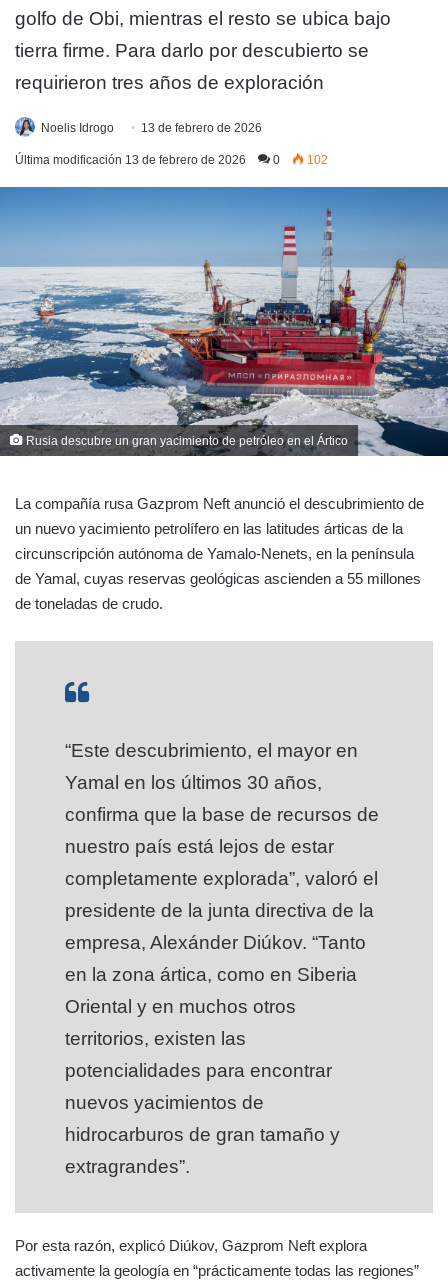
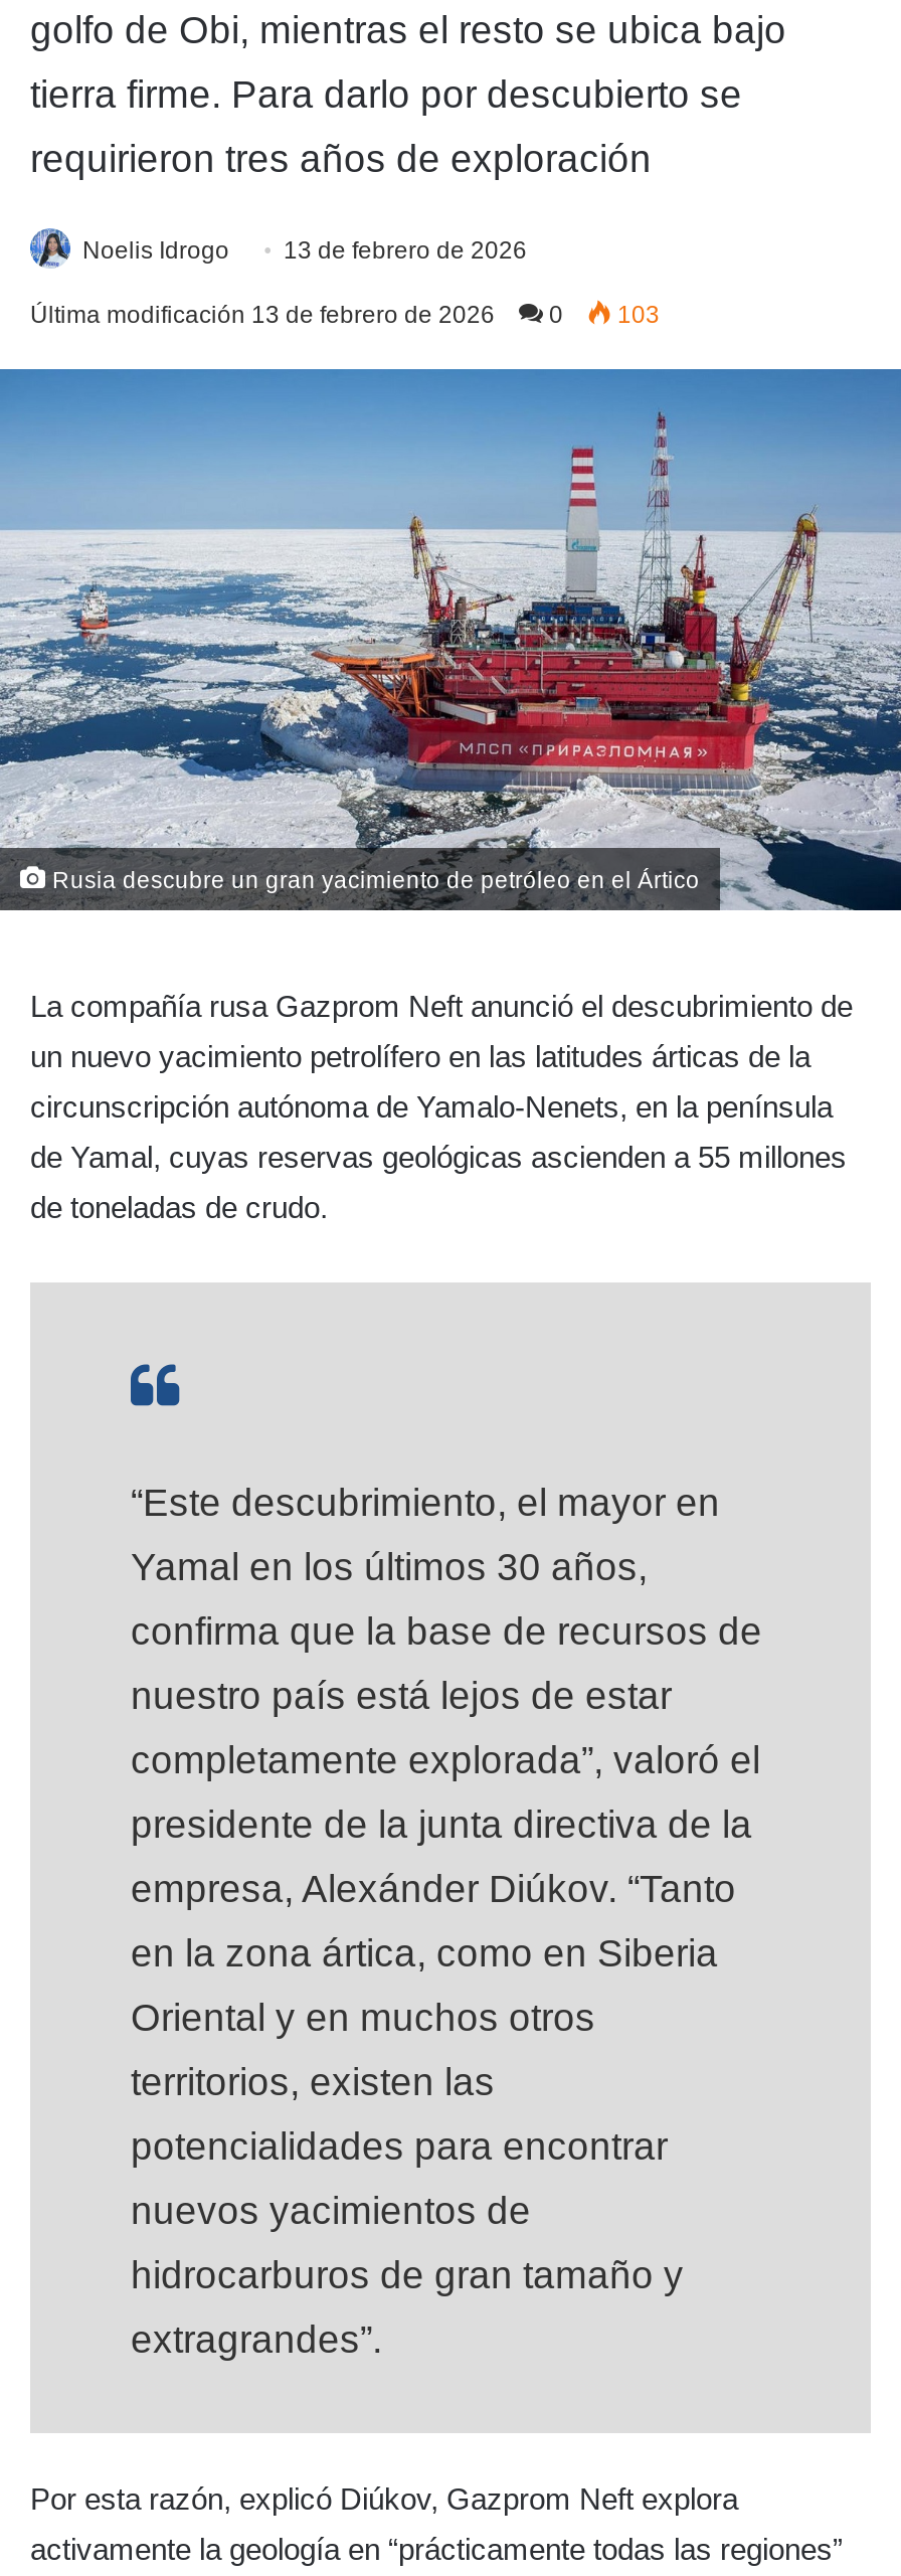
- Última modificación 13 de febrero de 2026 0 102
+ Última modificación 13 de febrero de 2026 0 103
